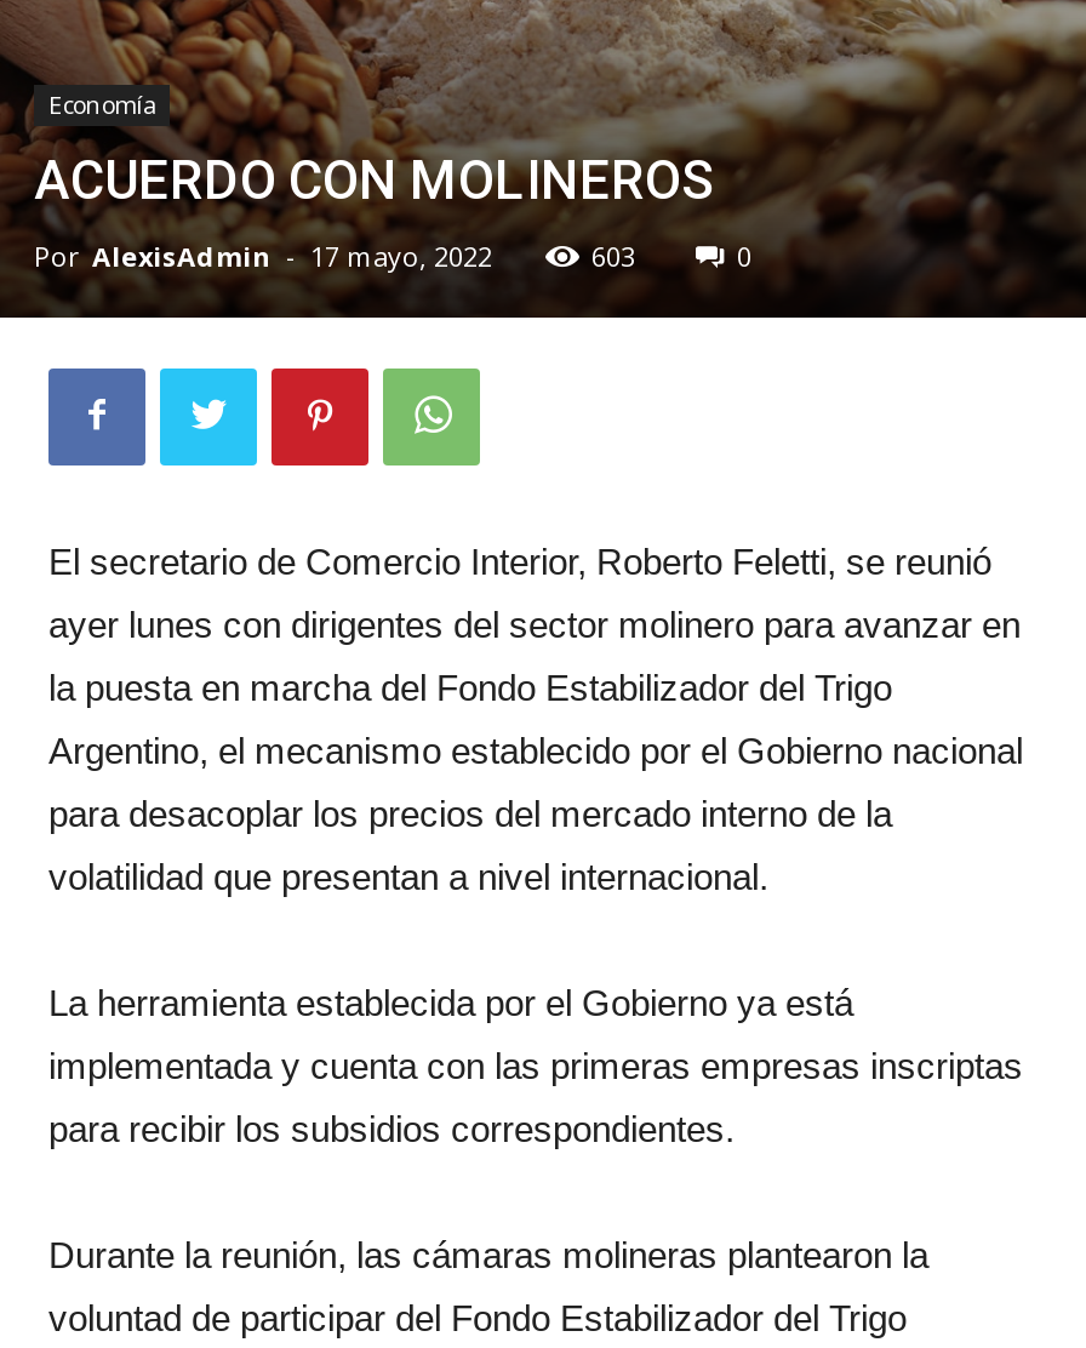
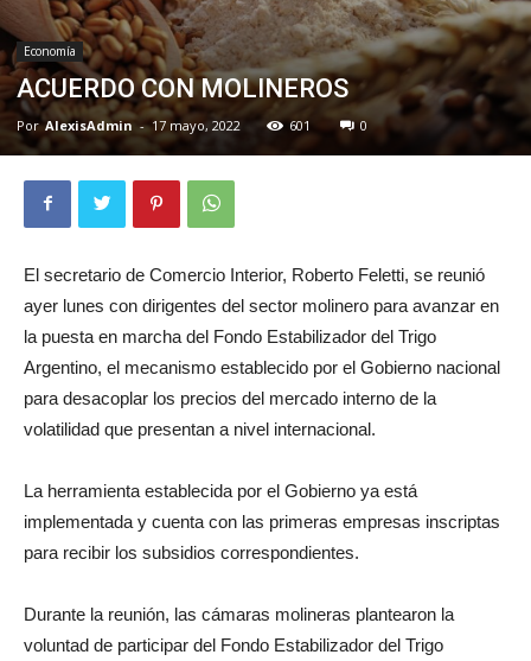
- 603
+ 601
